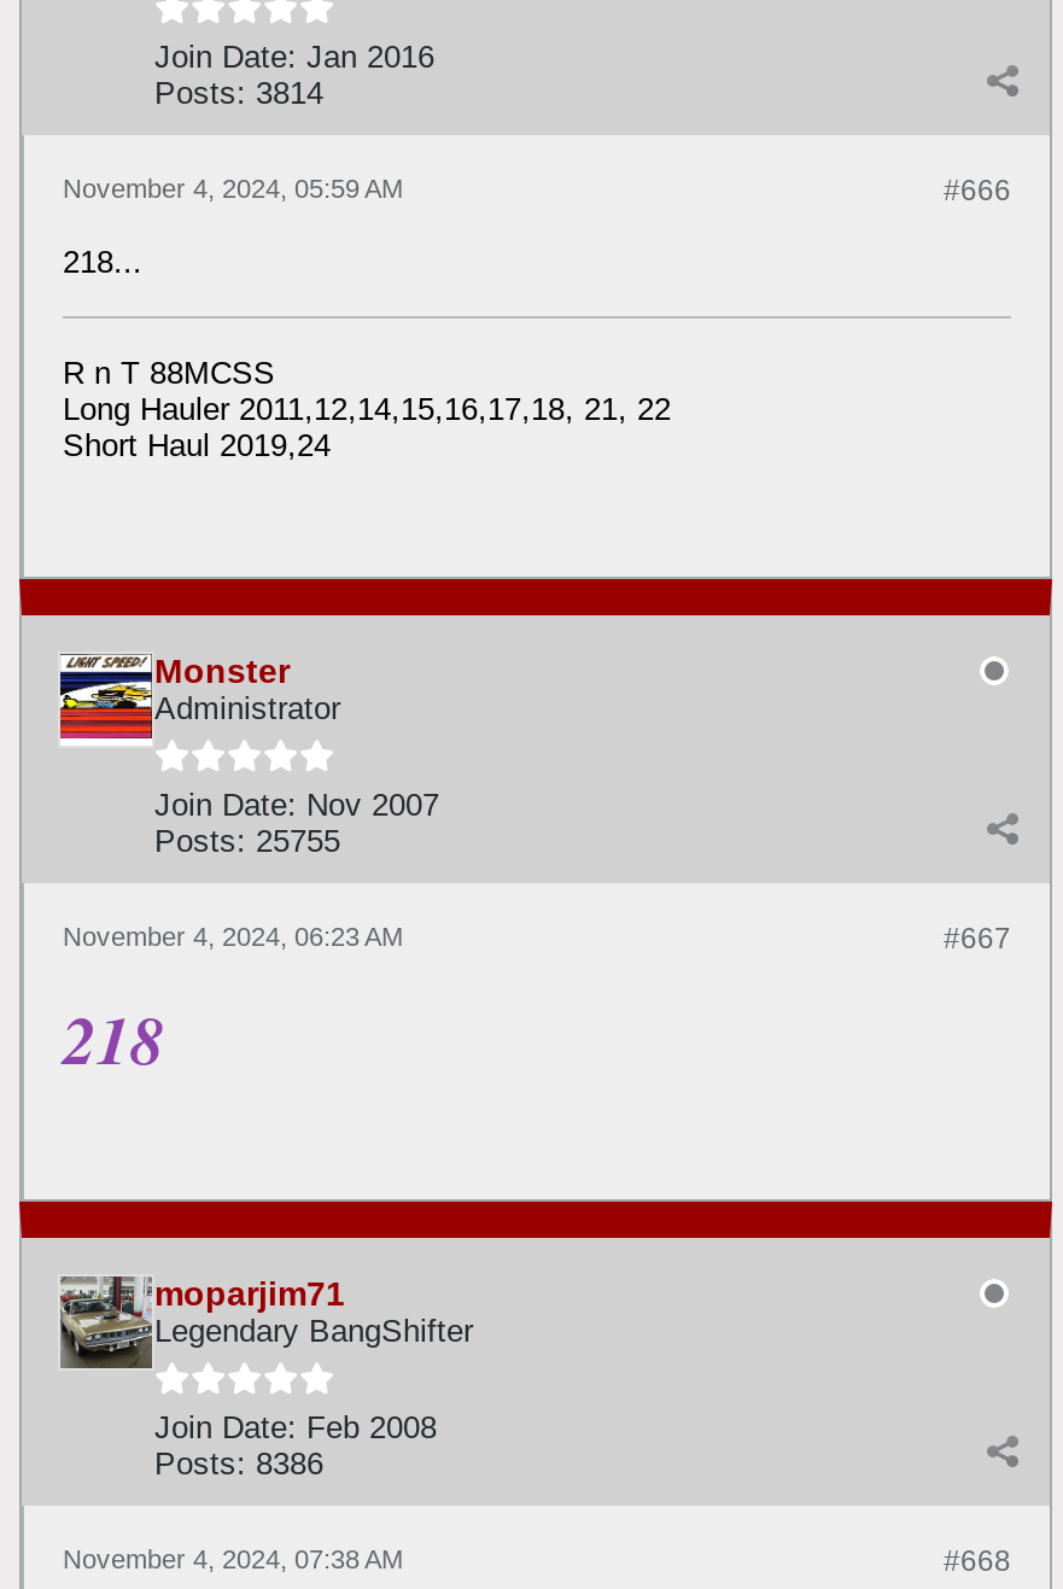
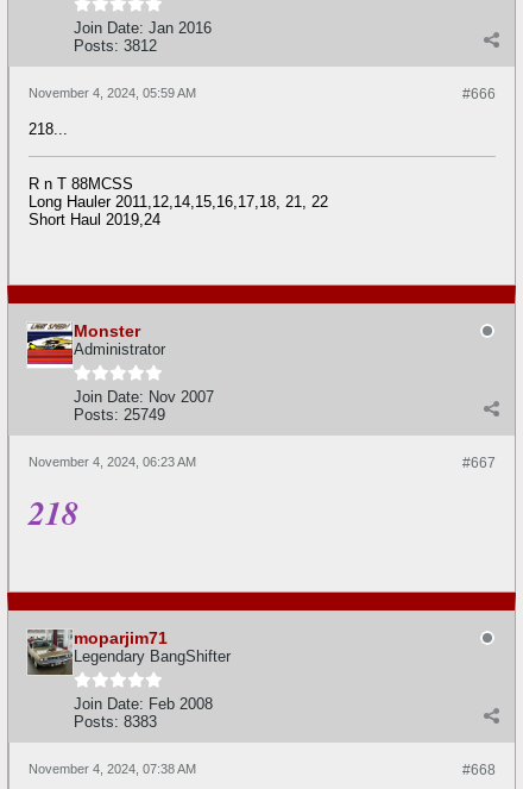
- Posts: 3814
+ Posts: 3812

- Posts: 25755
+ Posts: 25749

- Posts: 8386
+ Posts: 8383
